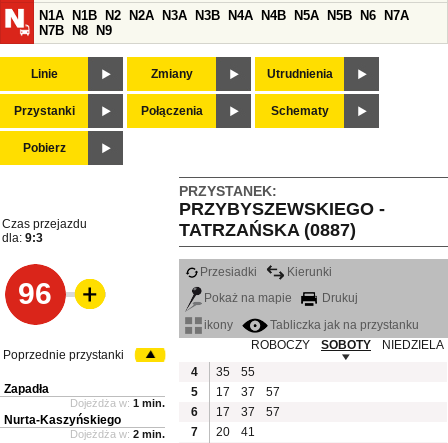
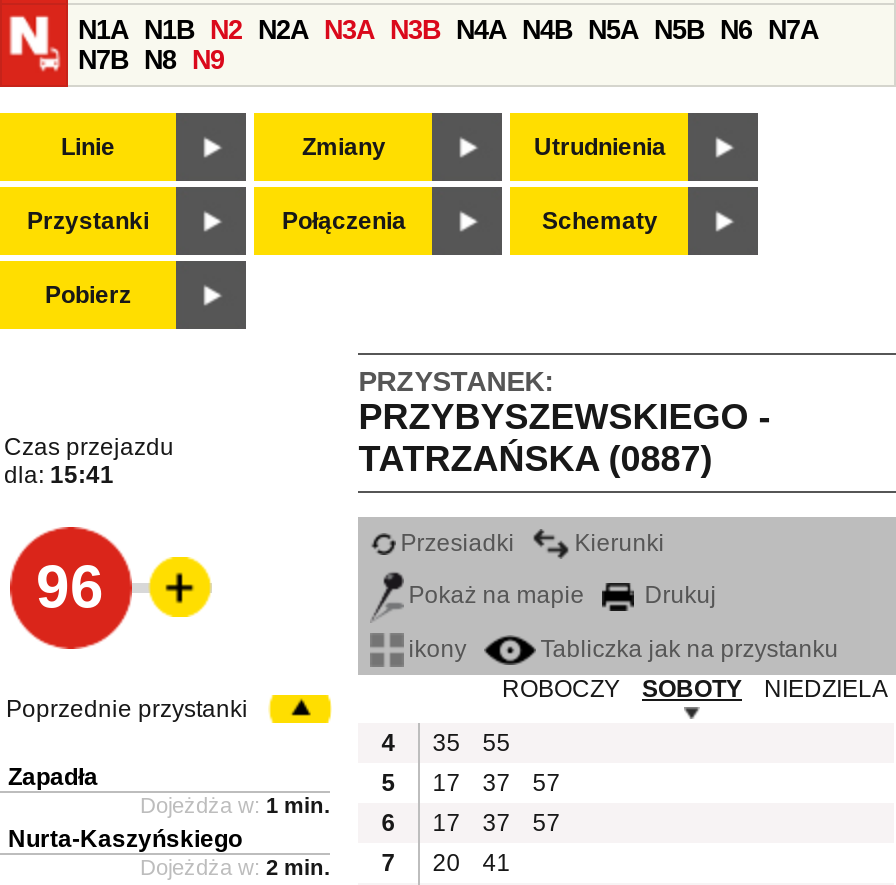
- dla: 9:3
+ dla: 15:41
